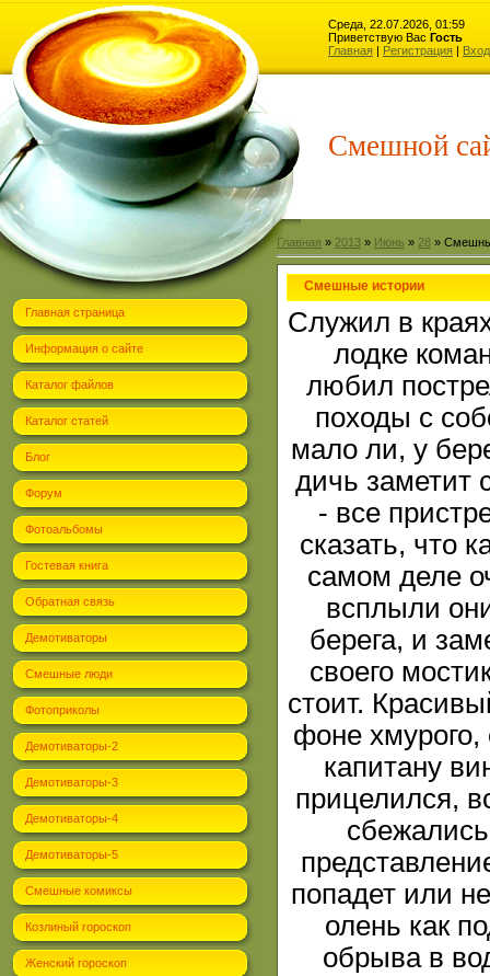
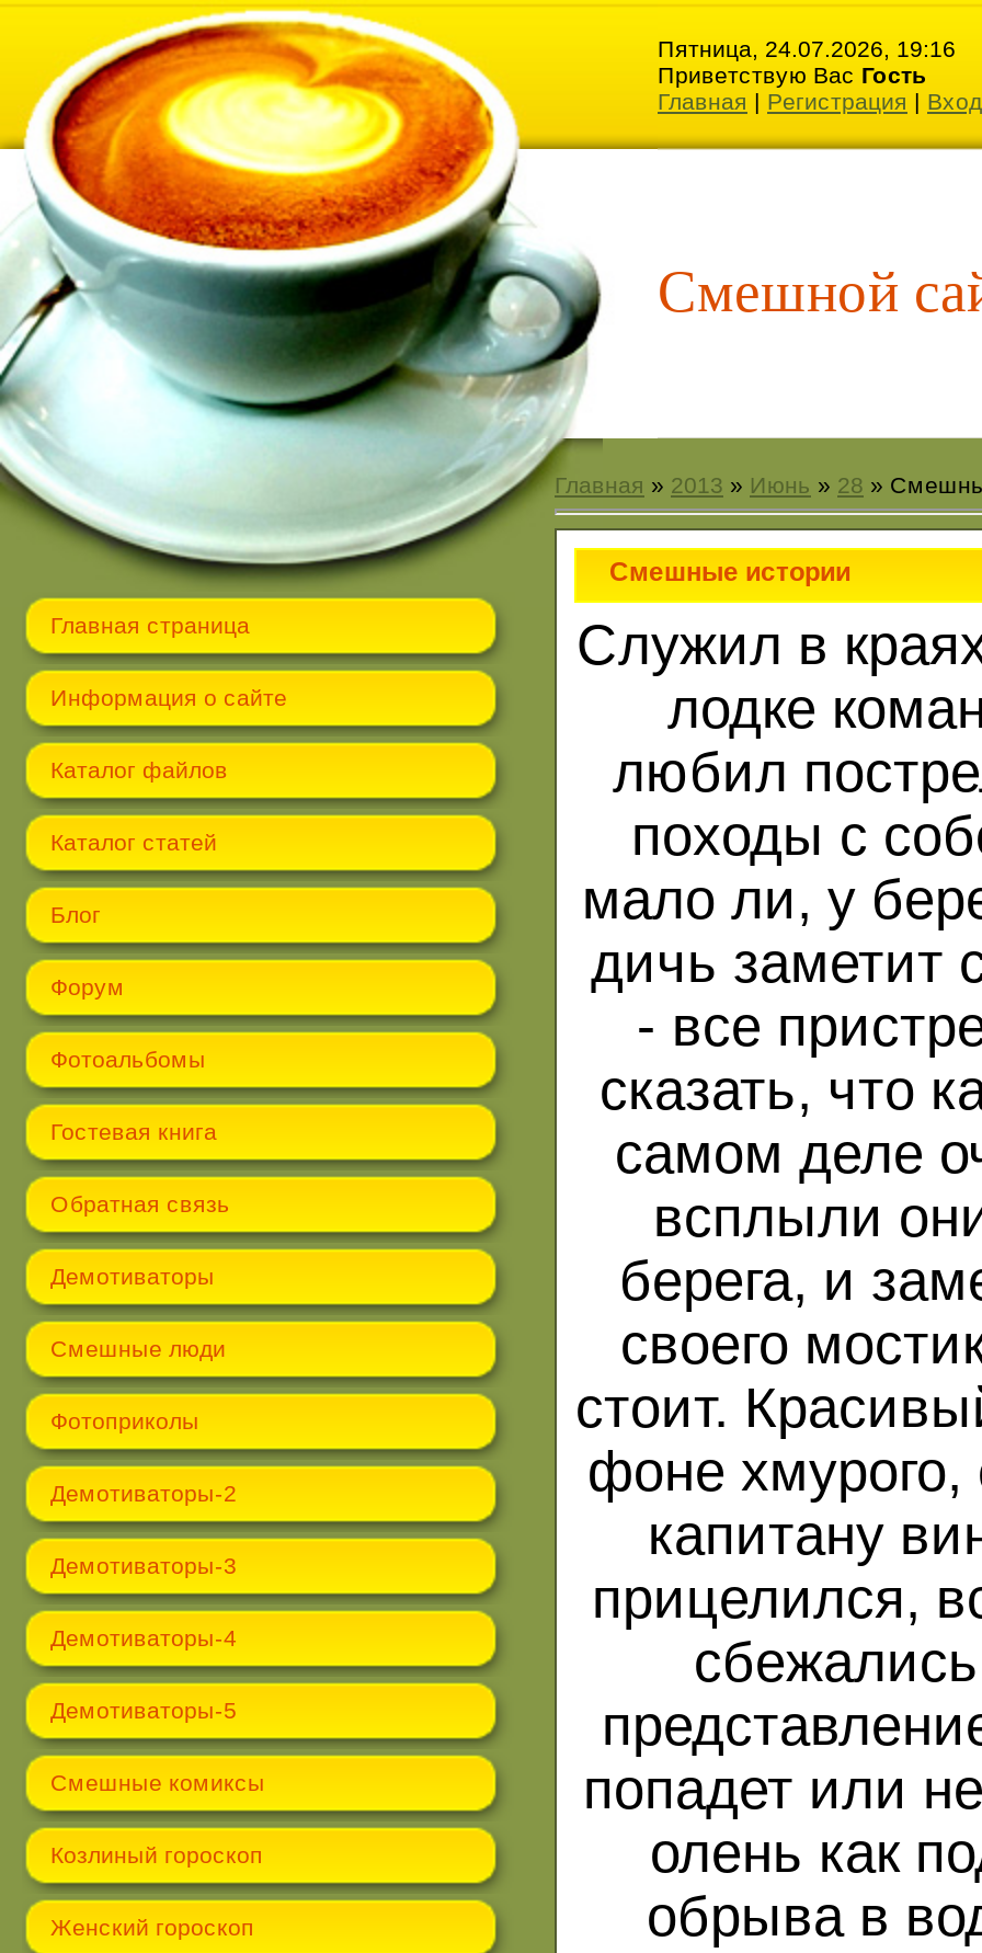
- Среда, 22.07.2026, 01:59
+ Пятница, 24.07.2026, 19:16
